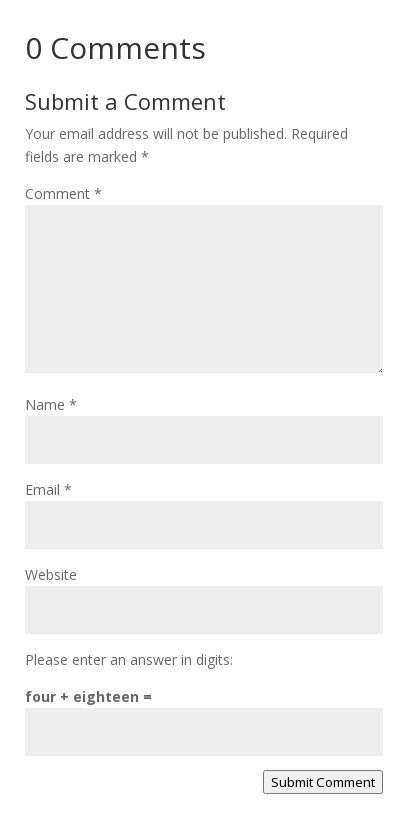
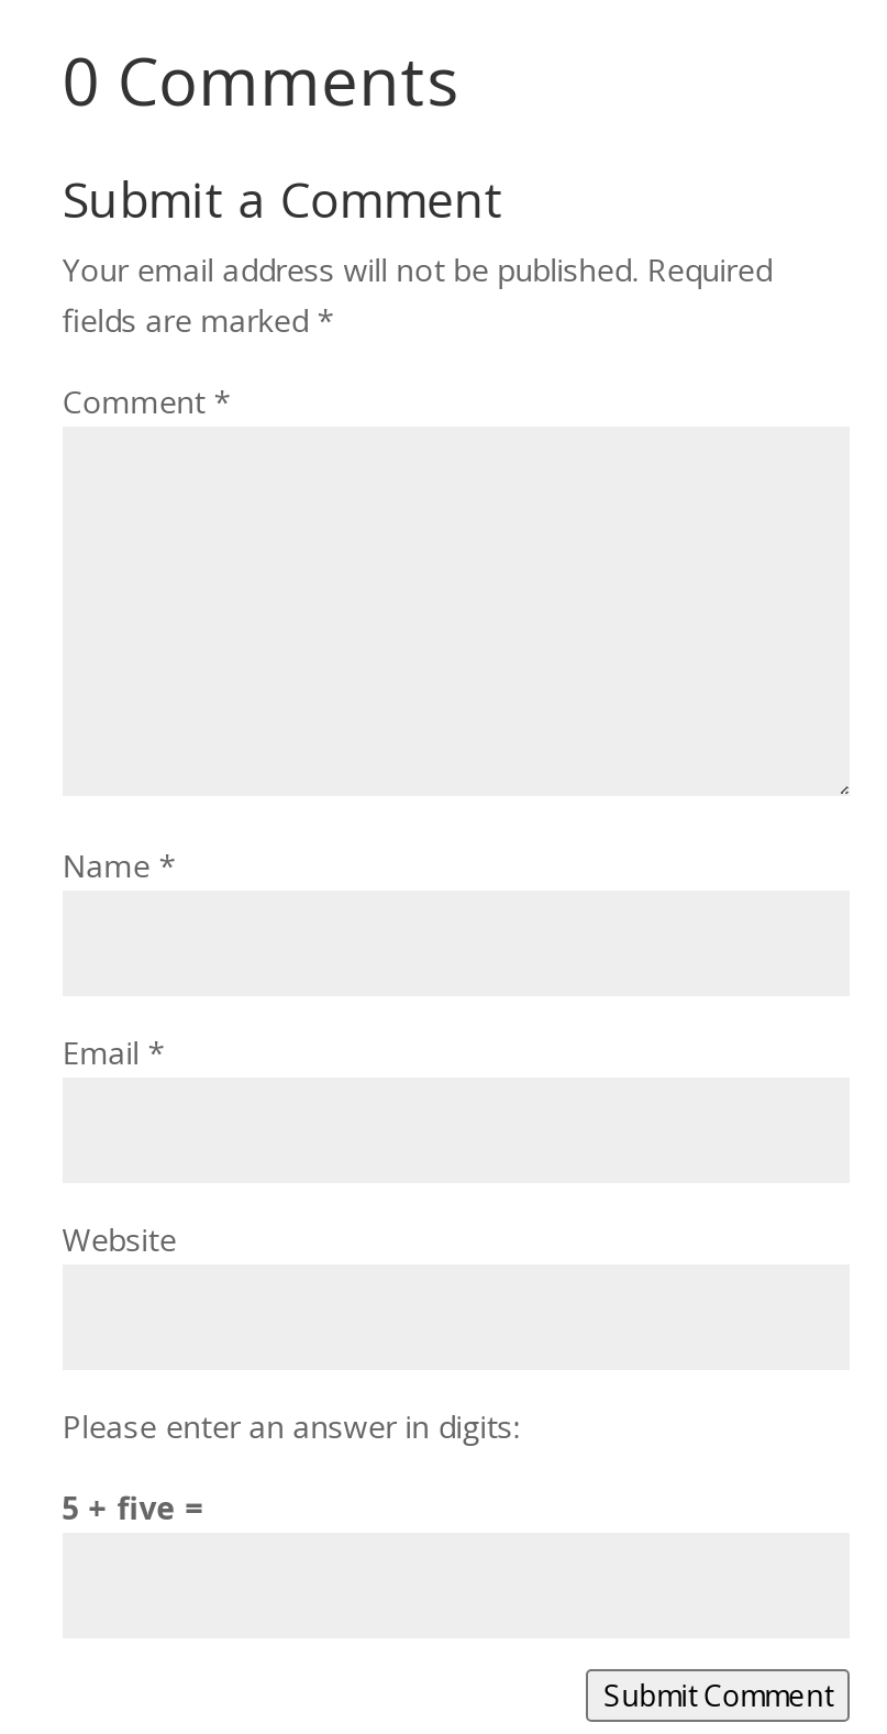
- four + eighteen =
+ 5 + five =
